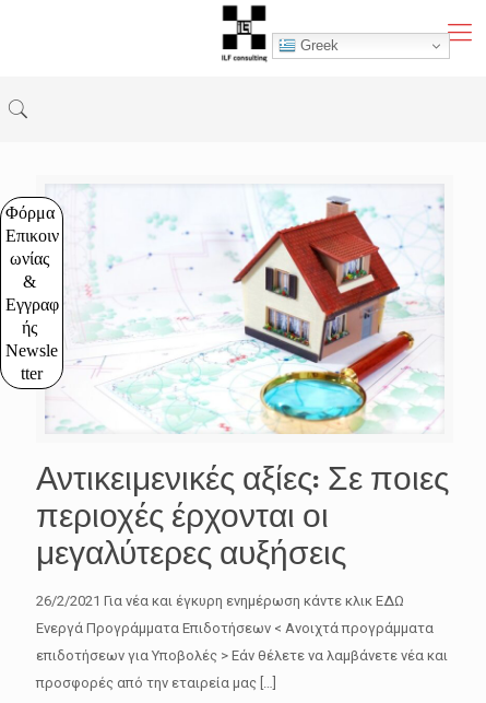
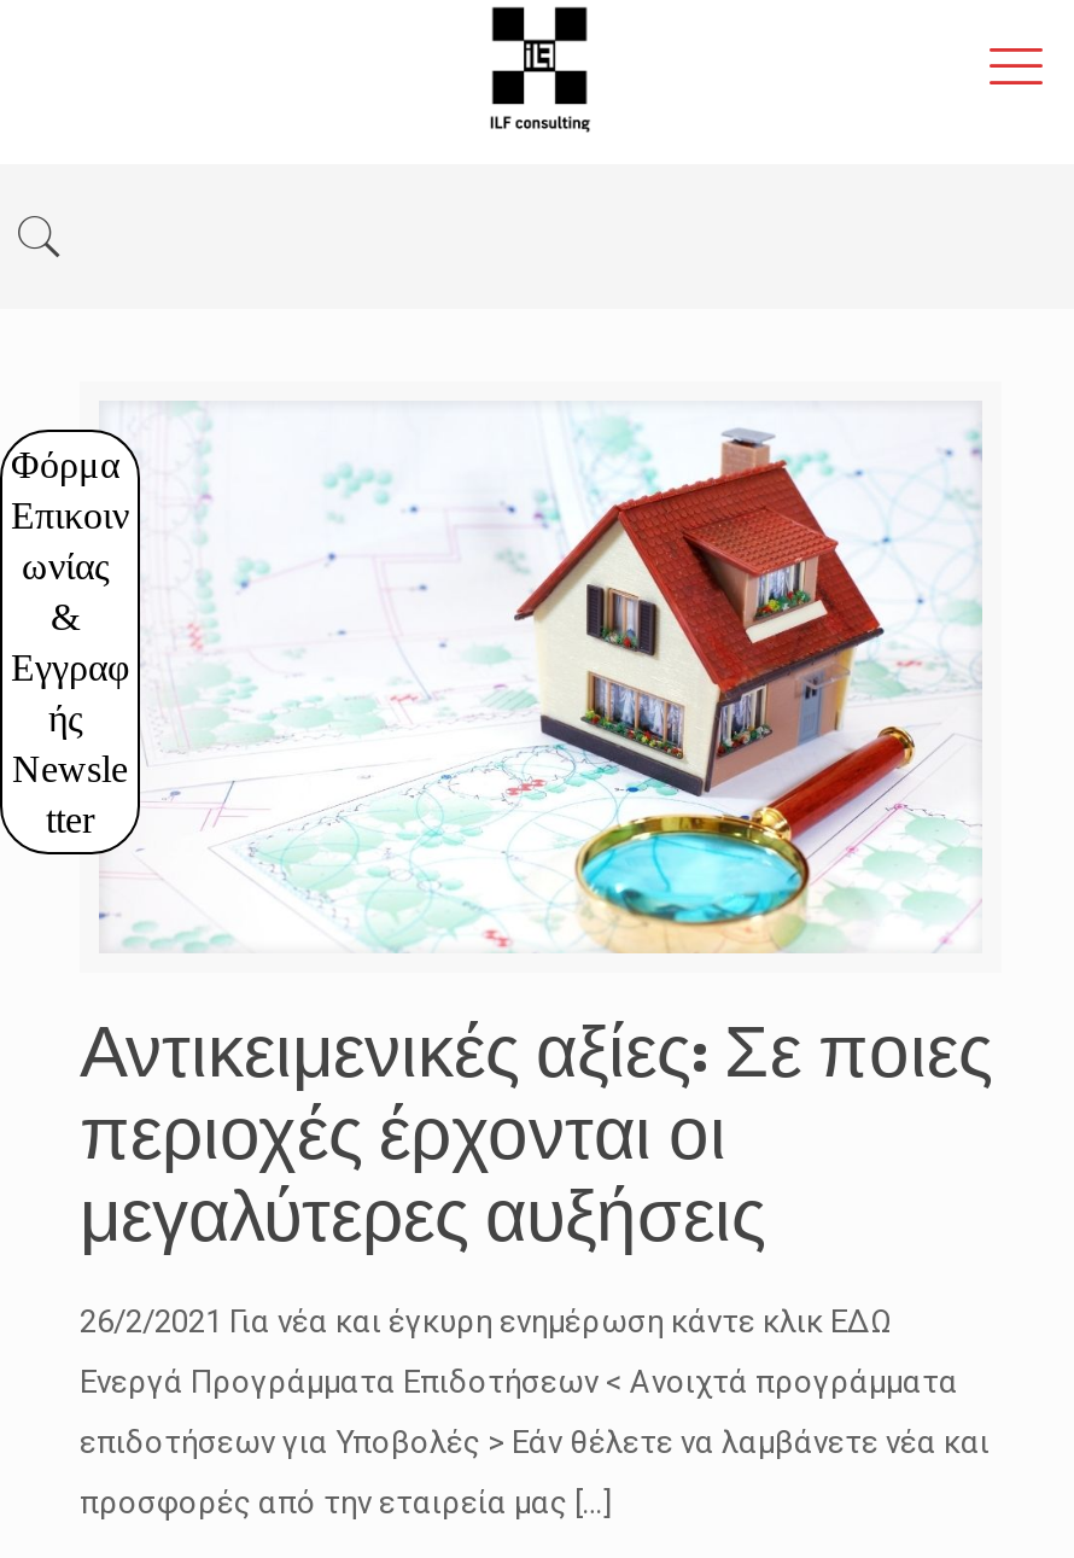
- Greek
